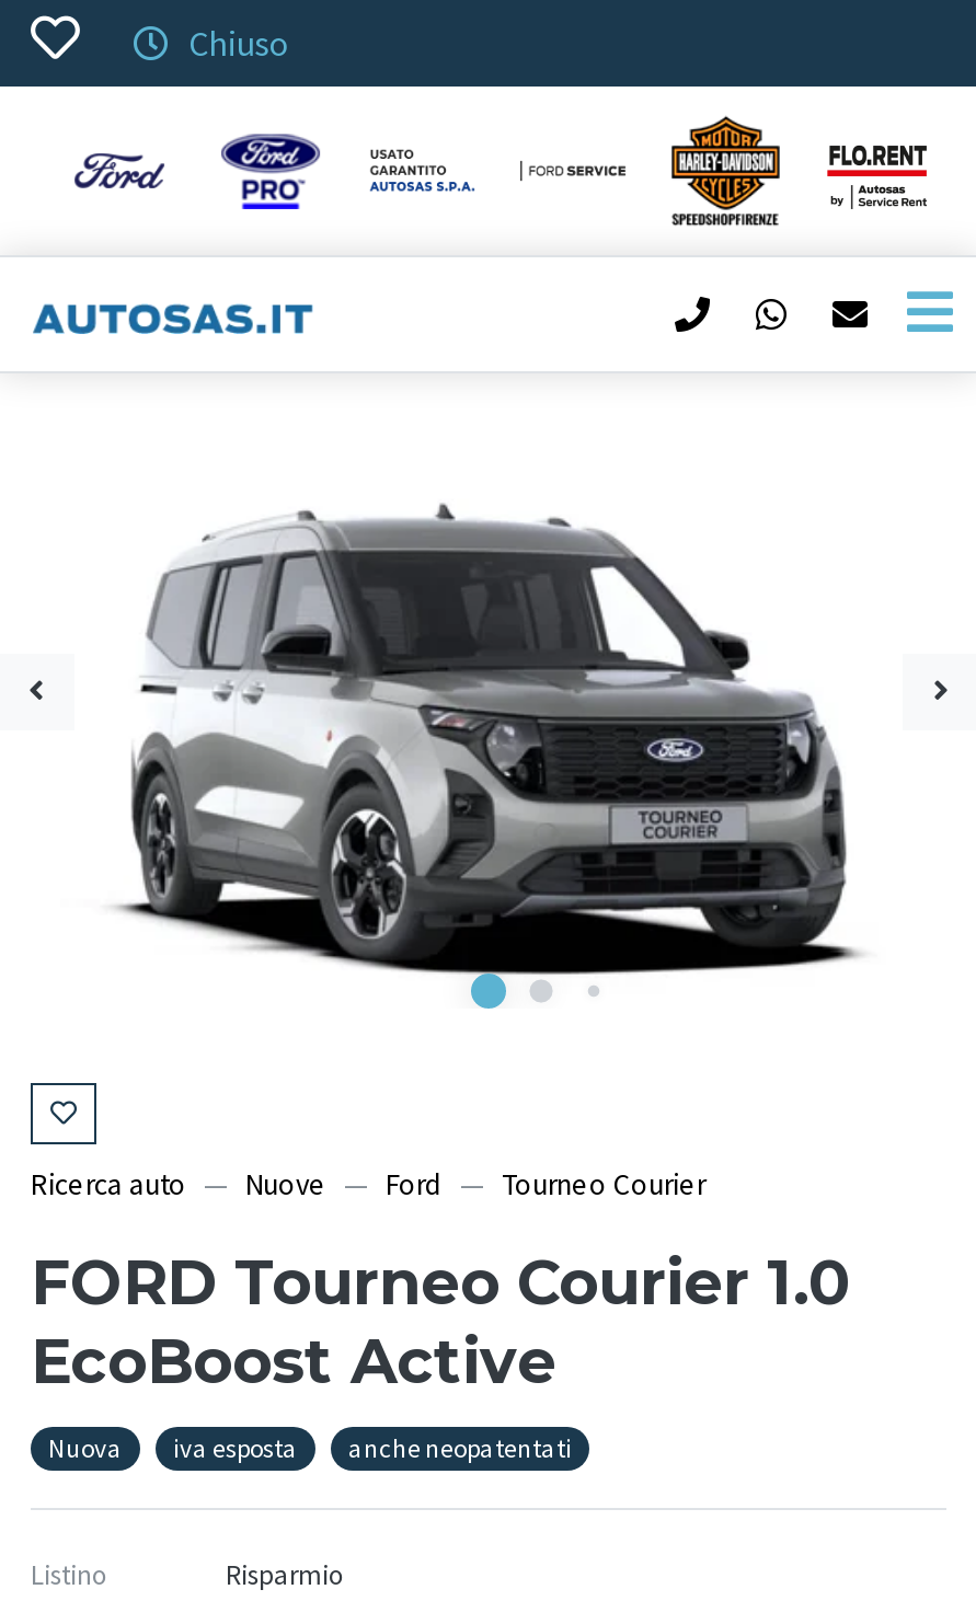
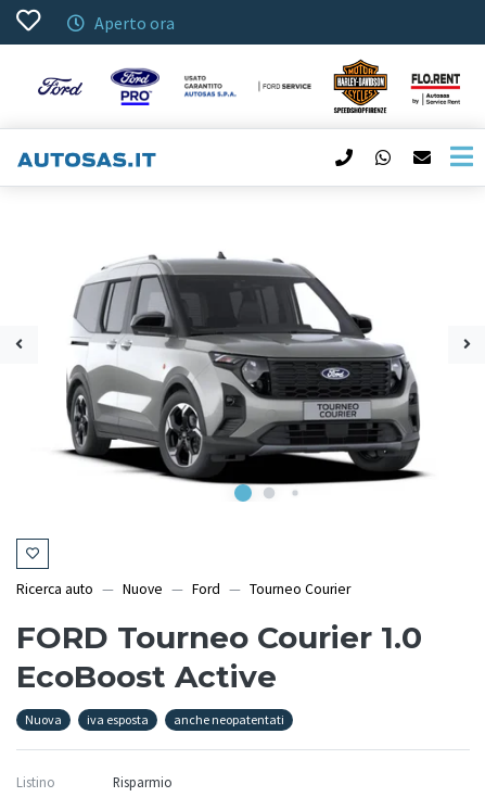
- Chiuso
+ Aperto ora
